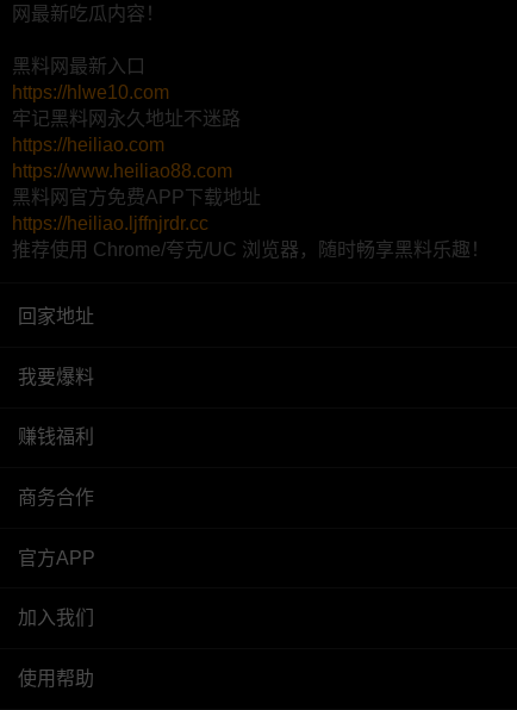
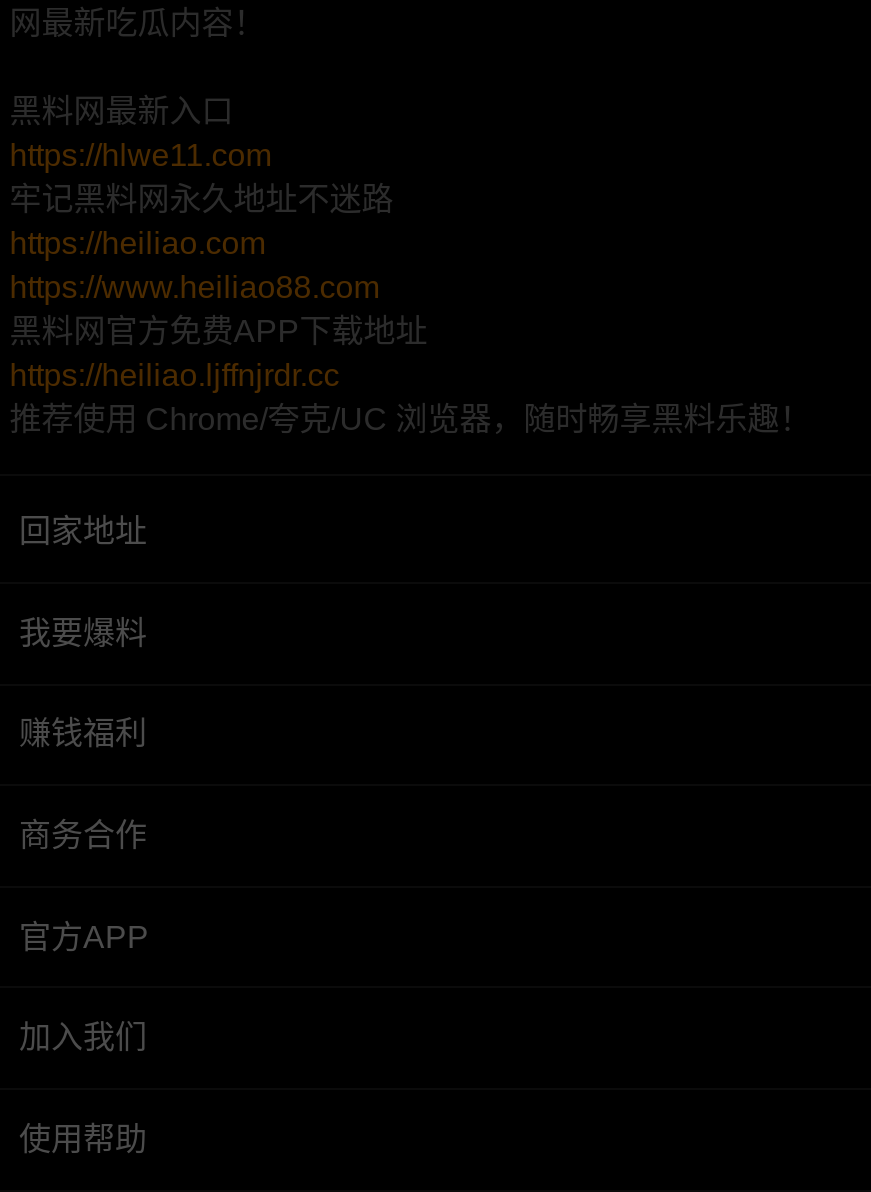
- https://hlwe10.com
+ https://hlwe11.com
